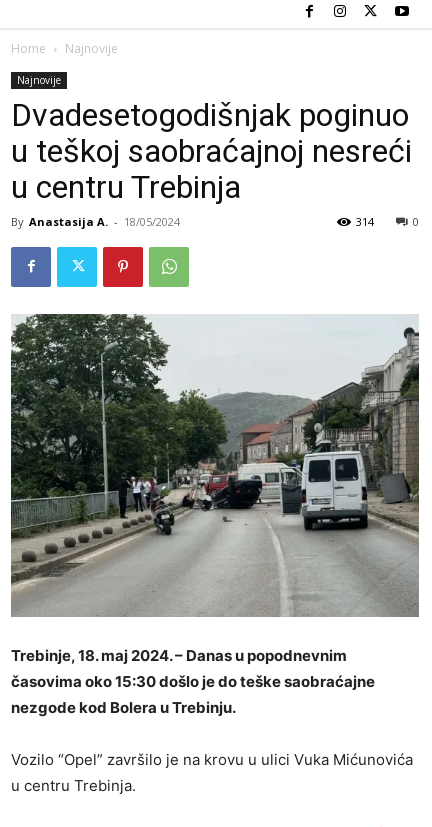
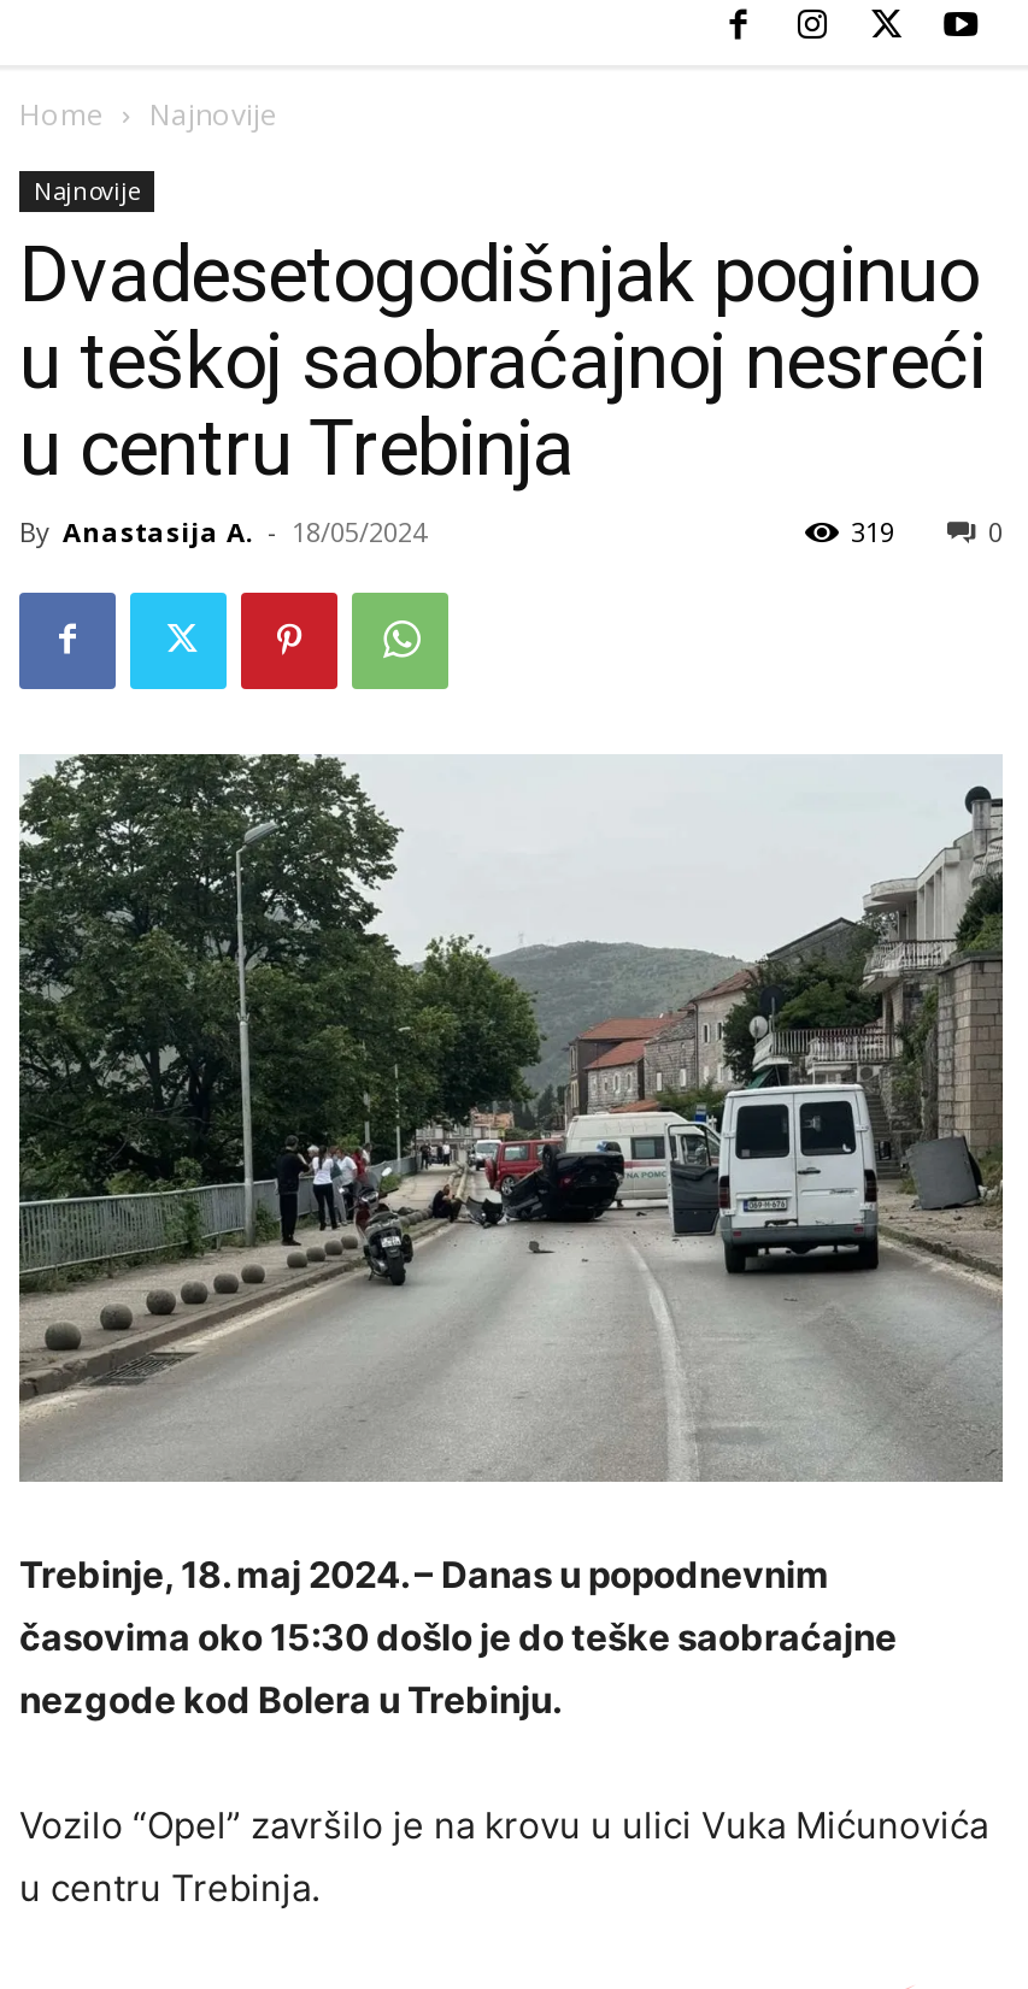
- 314
+ 319
